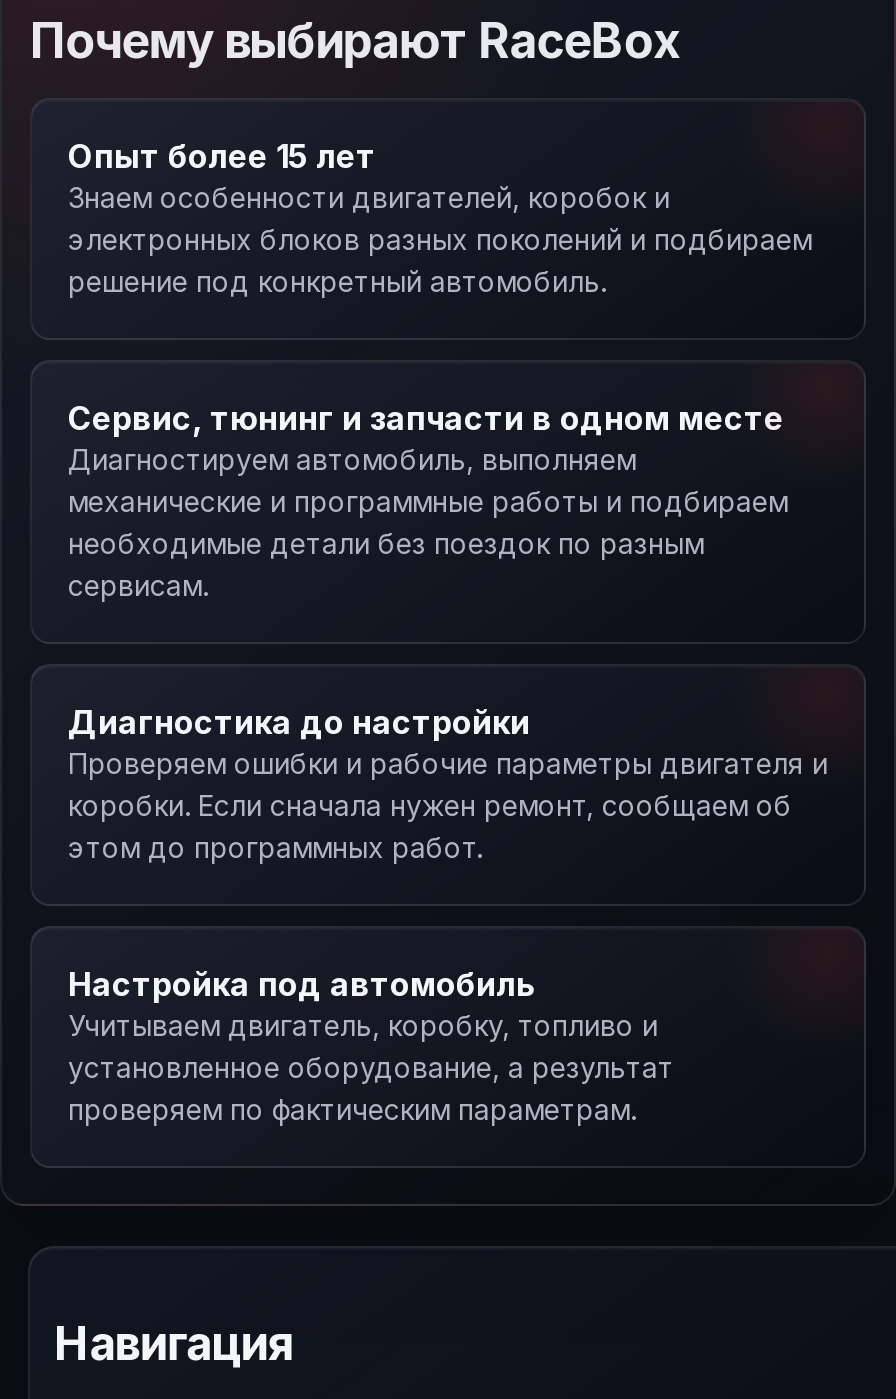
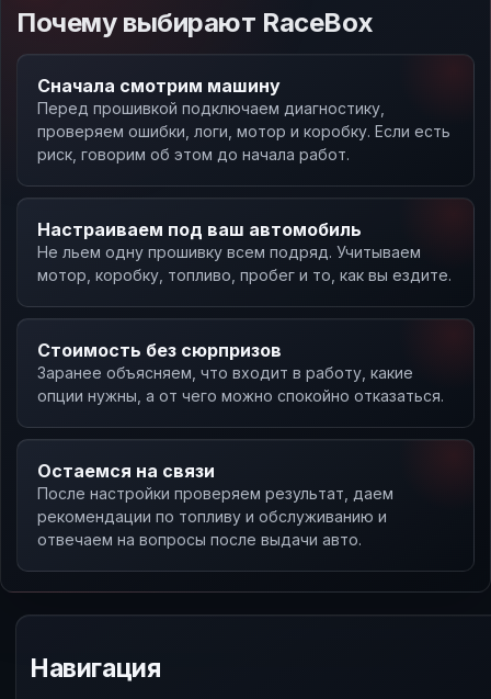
- Опыт более 15 лет
- Знаем особенности двигателей, коробок и
- электронных блоков разных поколений и подбираем
- решение под конкретный автомобиль.
+ Сначала смотрим машину
+ Перед прошивкой подключаем диагностику,
+ проверяем ошибки, логи, мотор и коробку. Если есть
+ риск, говорим об этом до начала работ.

- Сервис, тюнинг и запчасти в одном месте
- Диагностируем автомобиль, выполняем
- механические и программные работы и подбираем
- необходимые детали без поездок по разным
- сервисам.
+ Настраиваем под ваш автомобиль
+ Не льем одну прошивку всем подряд. Учитываем
+ мотор, коробку, топливо, пробег и то, как вы ездите.

- Диагностика до настройки
- Проверяем ошибки и рабочие параметры двигателя и
- коробки. Если сначала нужен ремонт, сообщаем об
- этом до программных работ.
+ Стоимость без сюрпризов
+ Заранее объясняем, что входит в работу, какие
+ опции нужны, а от чего можно спокойно отказаться.

- Настройка под автомобиль
- Учитываем двигатель, коробку, топливо и
- установленное оборудование, а результат
- проверяем по фактическим параметрам.
+ Остаемся на связи
+ После настройки проверяем результат, даем
+ рекомендации по топливу и обслуживанию и
+ отвечаем на вопросы после выдачи авто.
